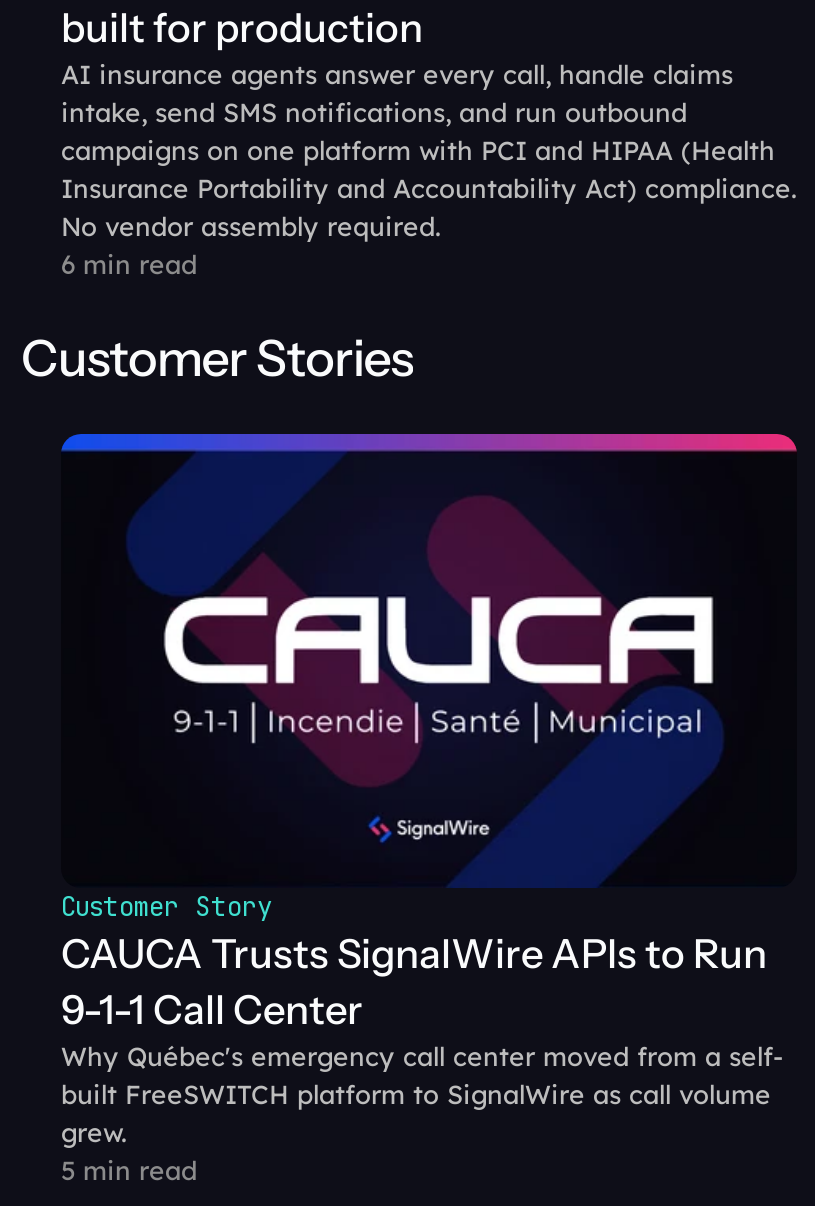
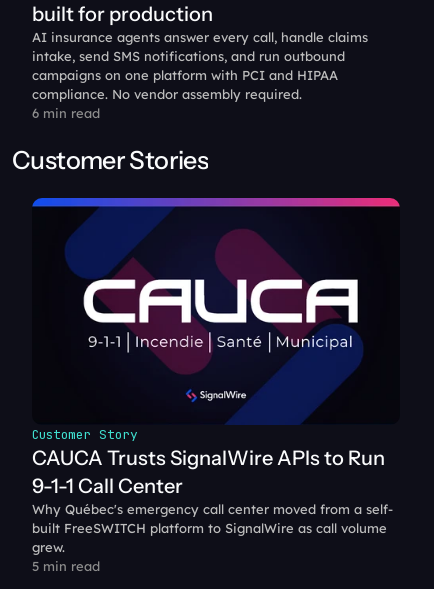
- campaigns on one platform with PCI and HIPAA (Health
- Insurance Portability and Accountability Act) compliance.
- No vendor assembly required.
+ campaigns on one platform with PCI and HIPAA
+ compliance. No vendor assembly required.
